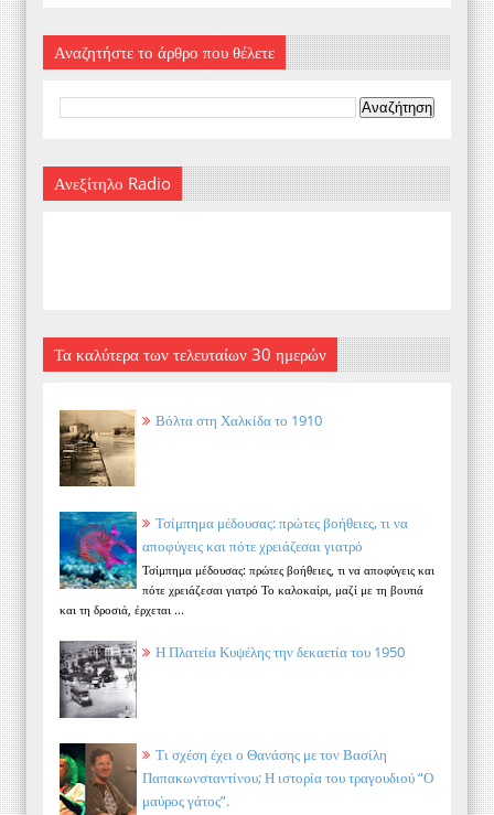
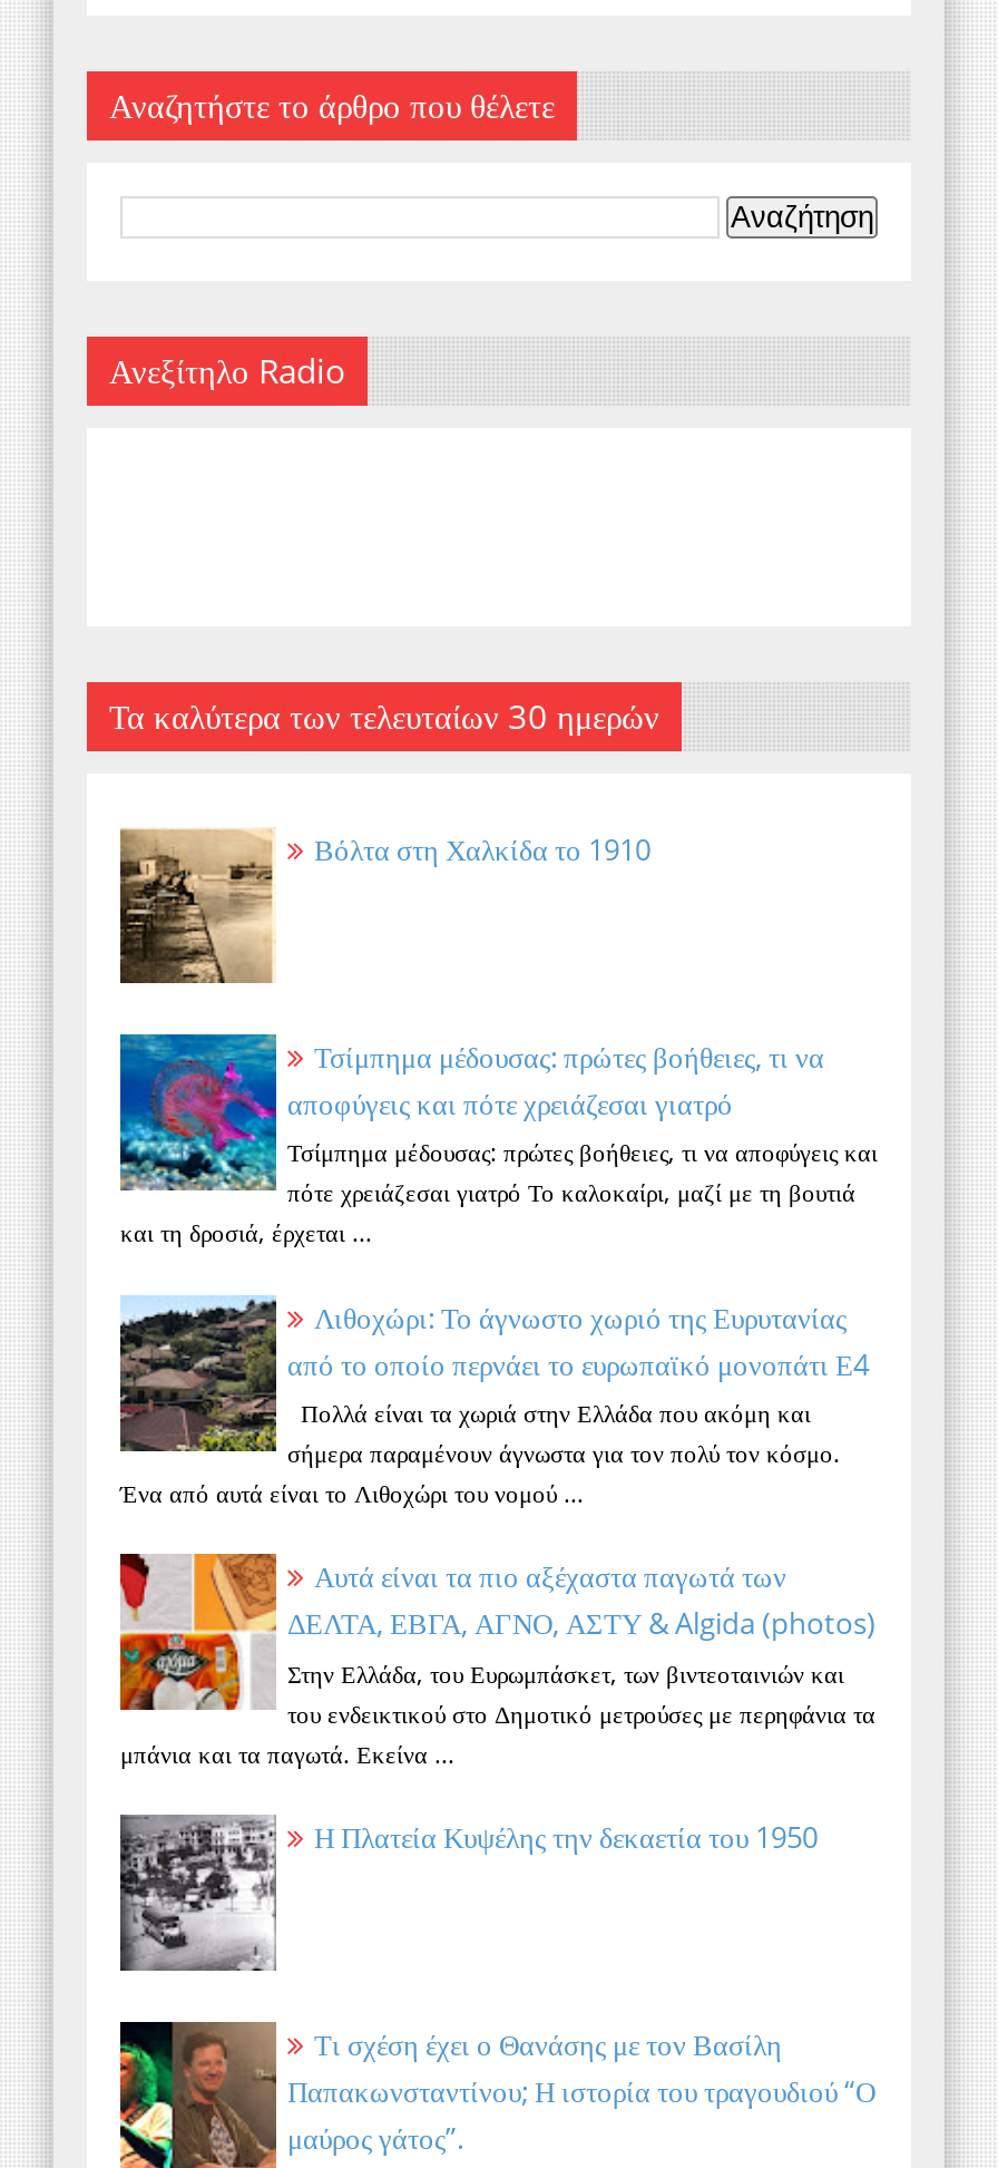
+ [image]

+ [image]
+ Λιθοχώρι: Το άγνωστο χωριό της Ευρυτανίας
+ από το οποίο περνάει το ευρωπαϊκό μονοπάτι Ε4
+ Πολλά είναι τα χωριά στην Ελλάδα που ακόμη και
+ σήμερα παραμένουν άγνωστα για τον πολύ τον κόσμο.
+ Ένα από αυτά είναι το Λιθοχώρι του νομού ...
+ Αυτά είναι τα πιο αξέχαστα παγωτά των
+ ΔΕΛΤΑ, ΕΒΓΑ, ΑΓΝΟ, ΑΣΤΥ & Algida (photos)
+ Στην Ελλάδα, του Ευρωμπάσκετ, των βιντεοταινιών και
+ του ενδεικτικού στο Δημοτικό μετρούσες με περηφάνια τα
+ μπάνια και τα παγωτά. Εκείνα ...
